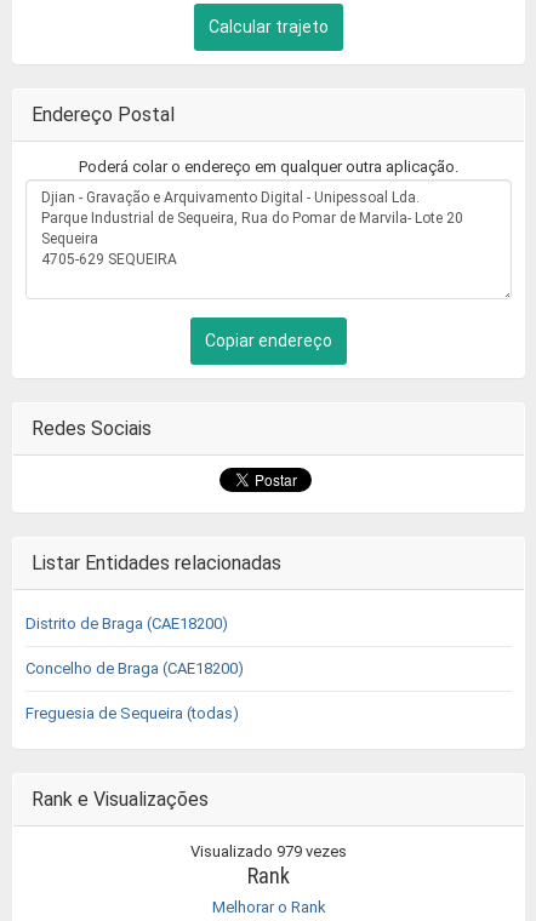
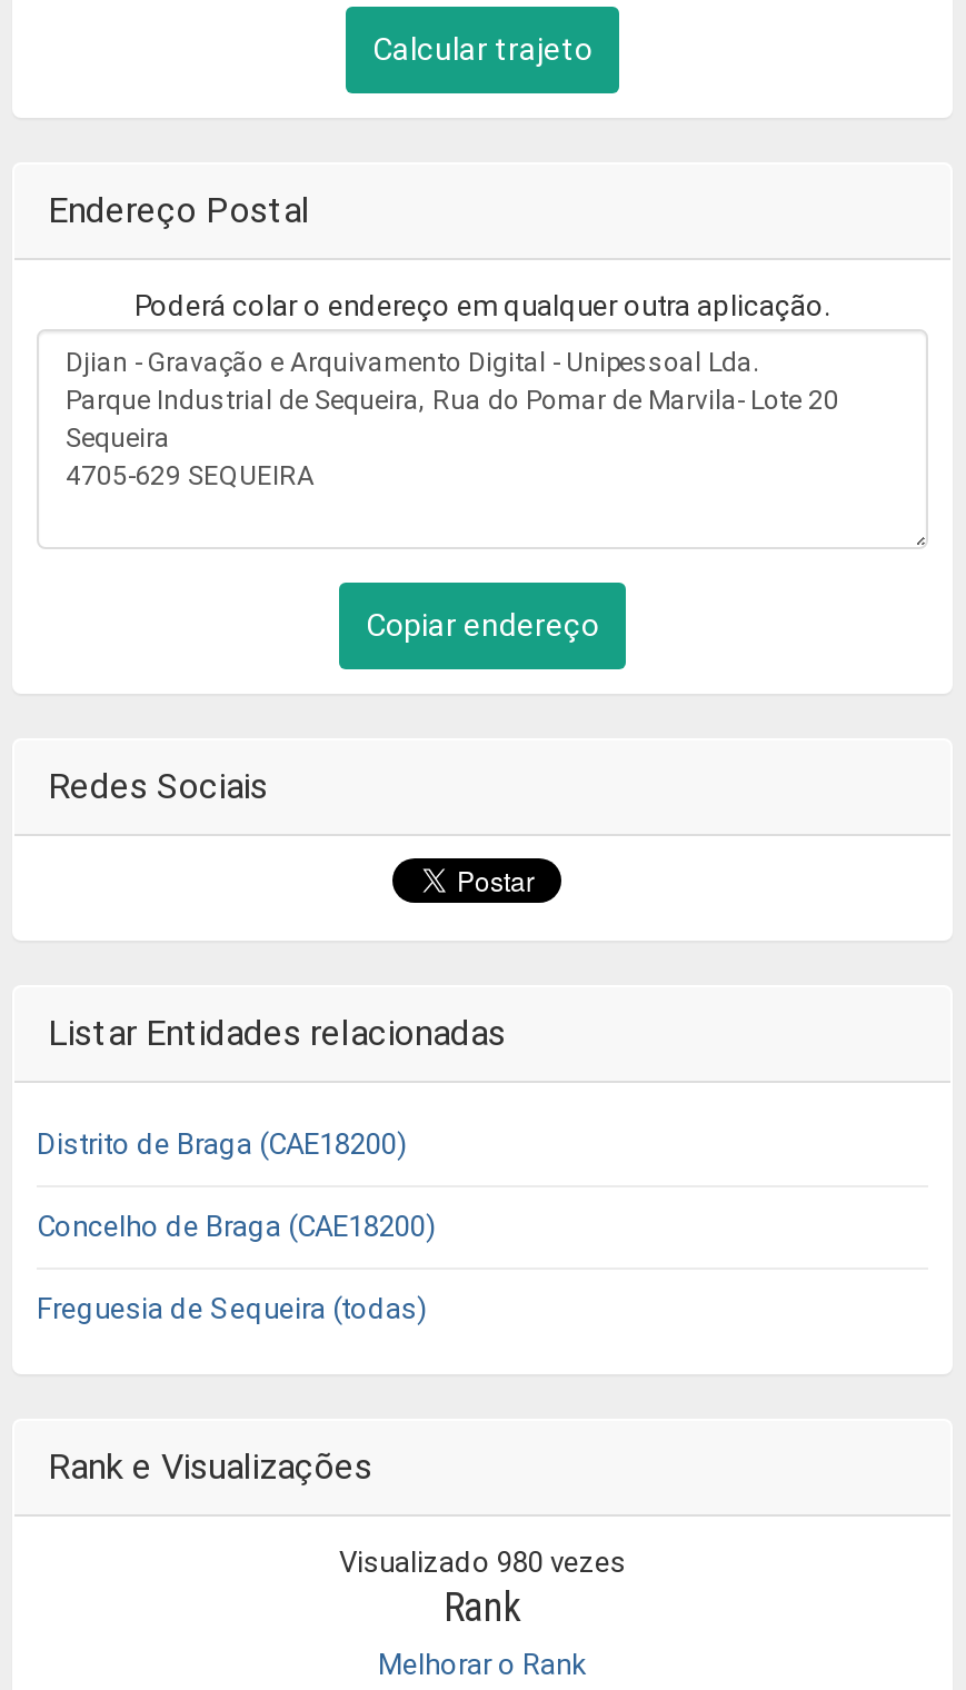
- Visualizado 979 vezes
+ Visualizado 980 vezes
